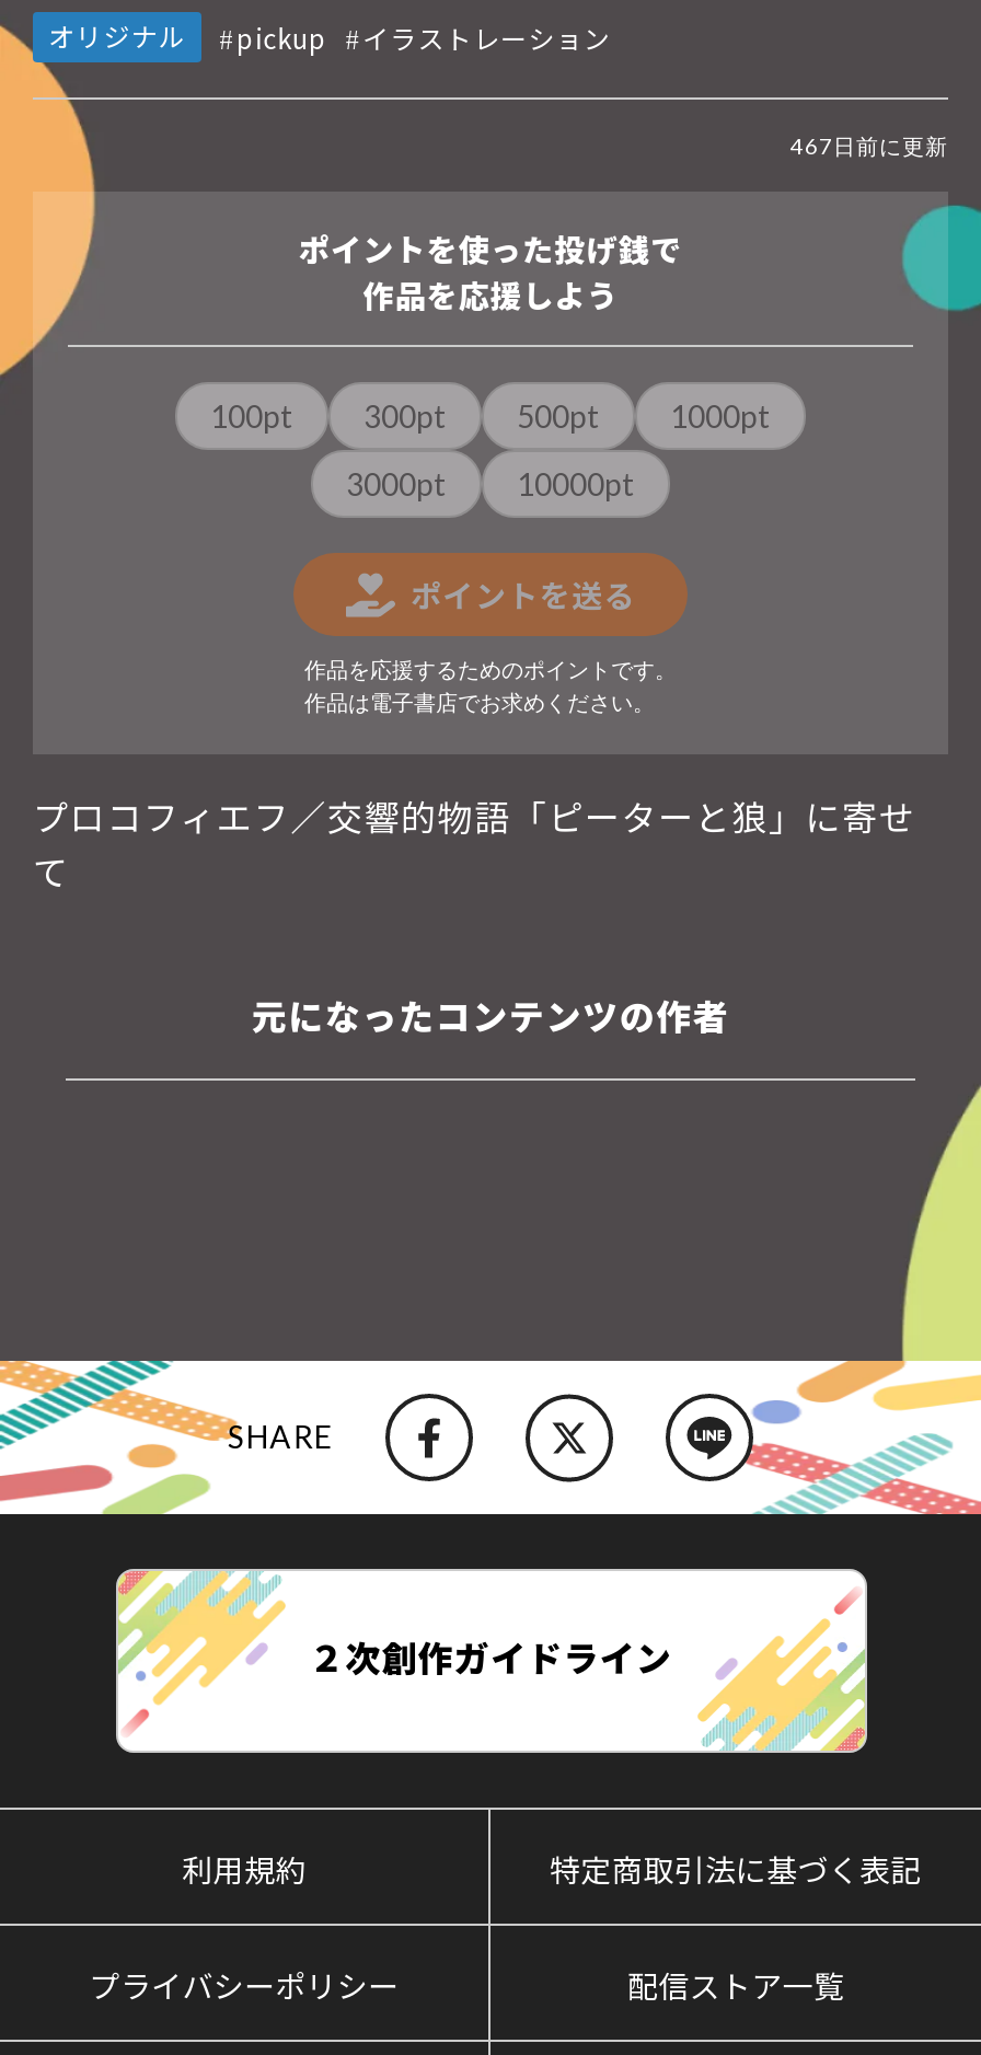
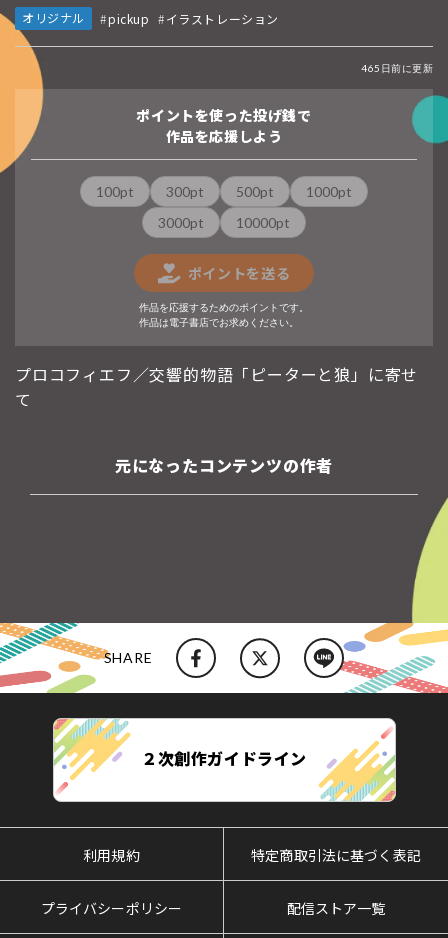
- 467日前に更新
+ 465日前に更新
